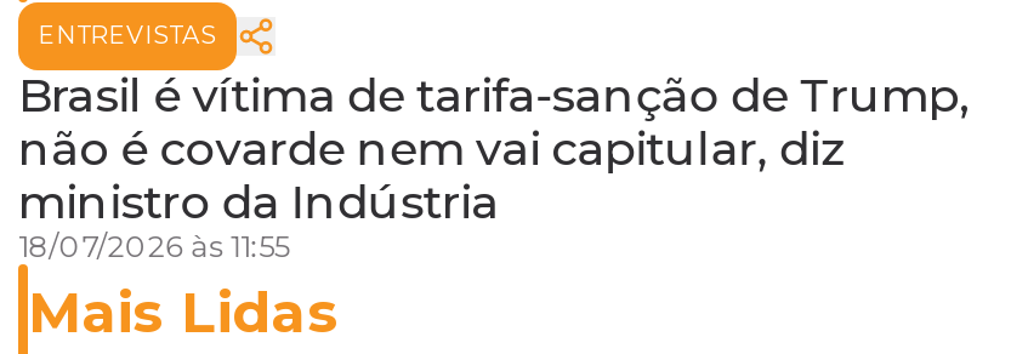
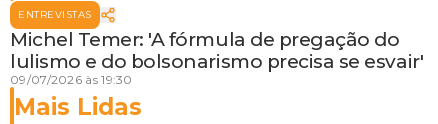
- Brasil é vítima de tarifa-sanção de Trump,
- não é covarde nem vai capitular, diz
- ministro da Indústria
- 18/07/2026 às 11:55
+ Michel Temer: 'A fórmula de pregação do
+ lulismo e do bolsonarismo precisa se esvair'
+ 09/07/2026 às 19:30
